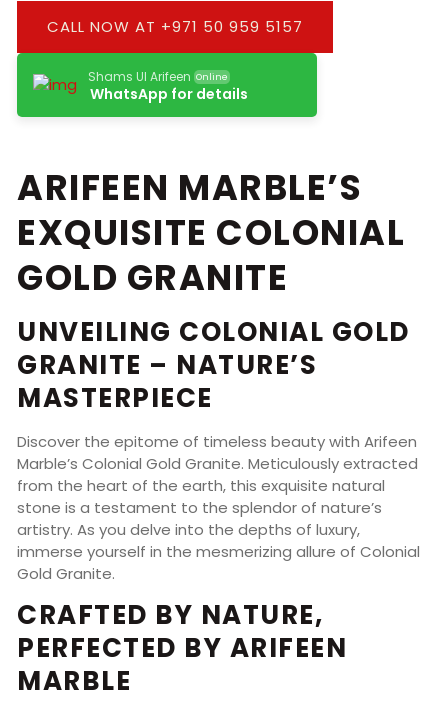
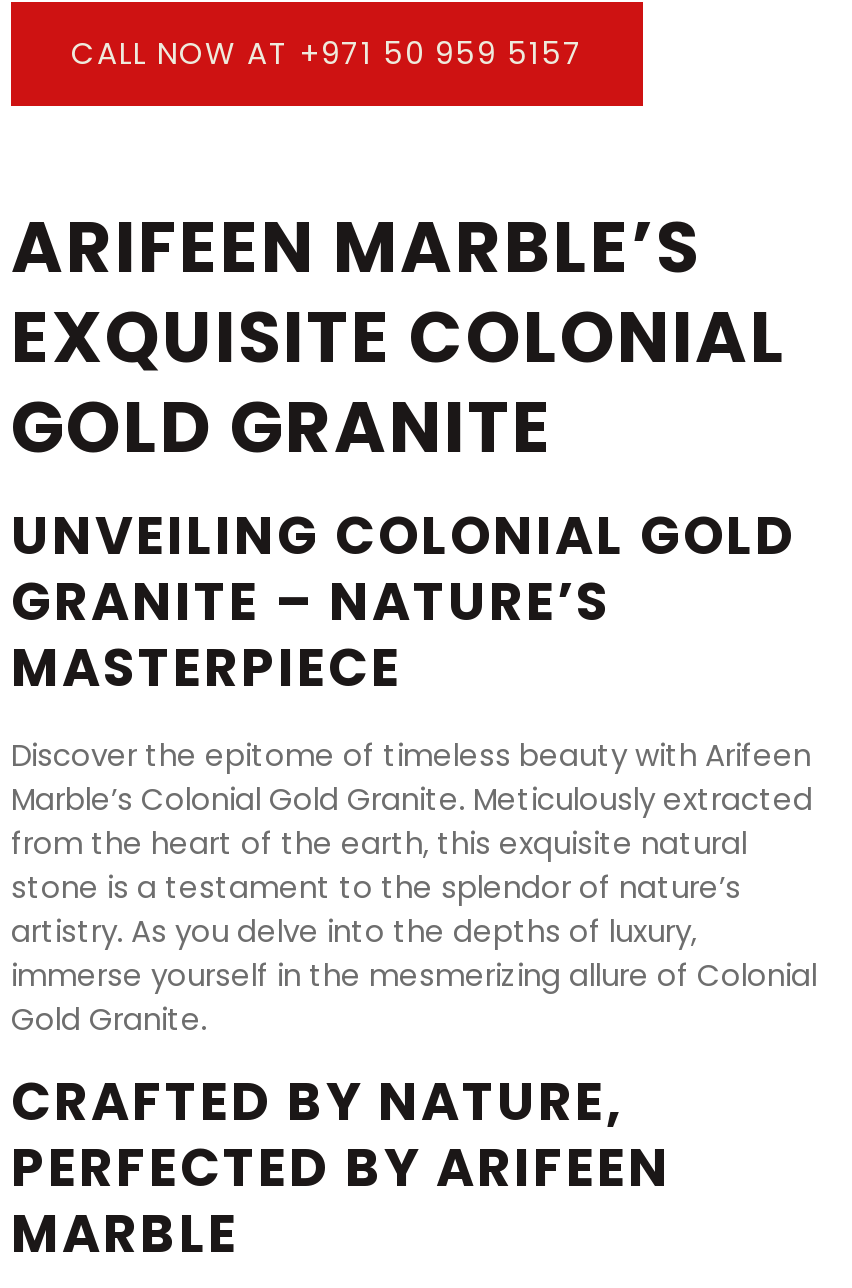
- Shams Ul Arifeen Online
- WhatsApp for details
